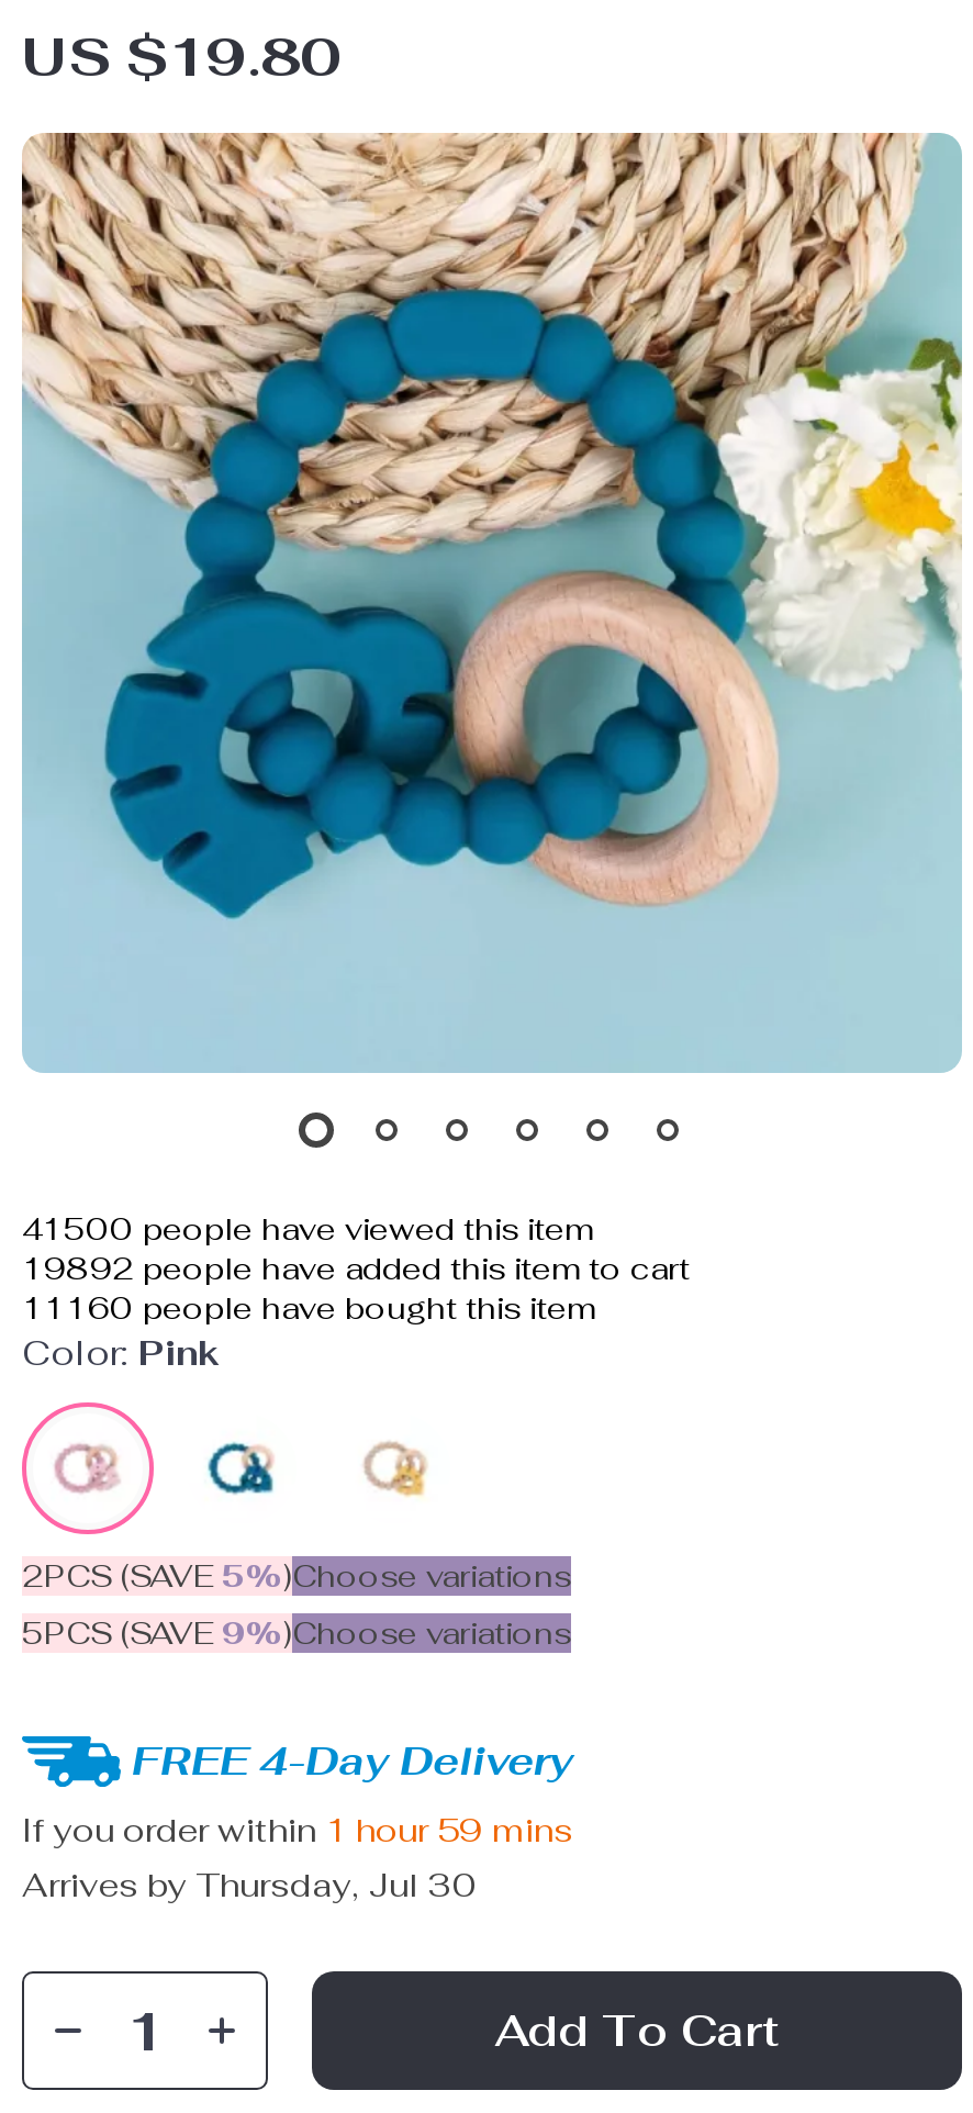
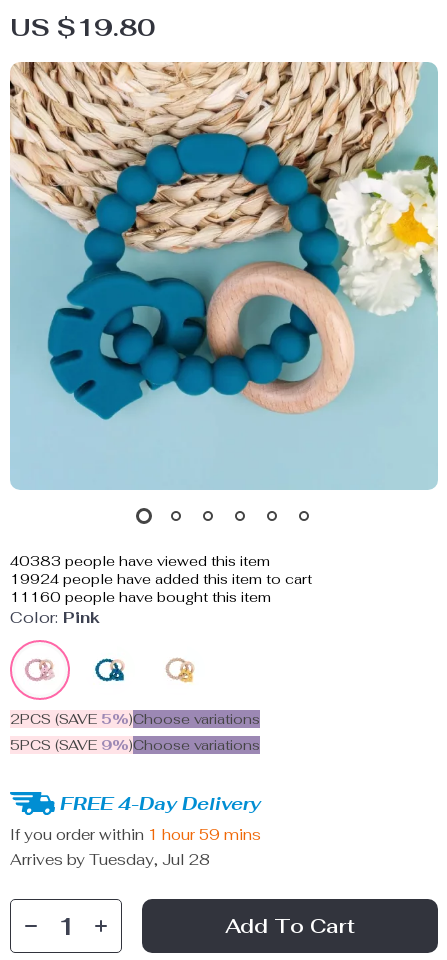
- 41500 people have viewed this item
+ 40383 people have viewed this item

- 19892 people have added this item to cart
+ 19924 people have added this item to cart

- Arrives by Thursday, Jul 30
+ Arrives by Tuesday, Jul 28
